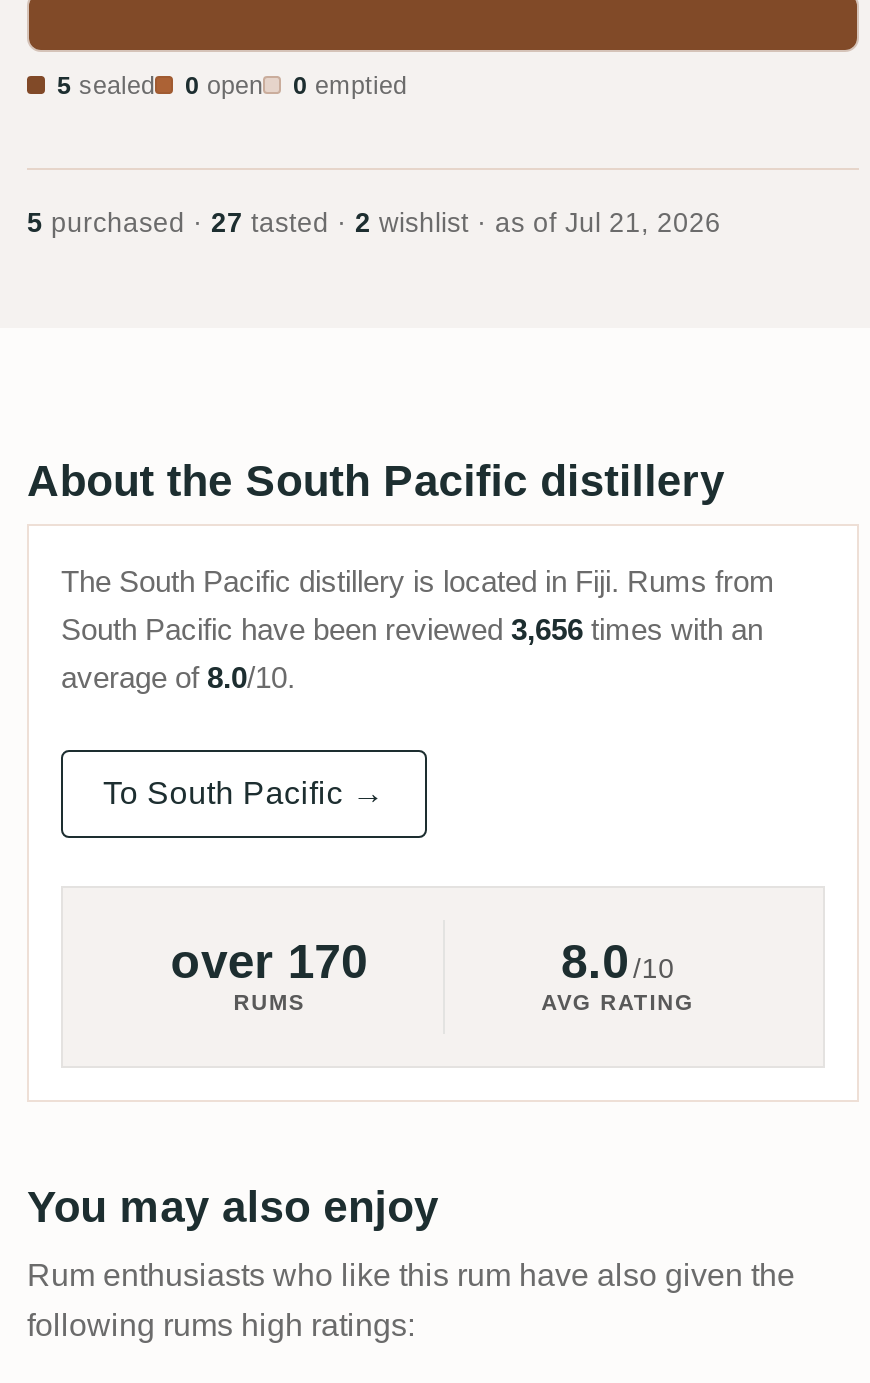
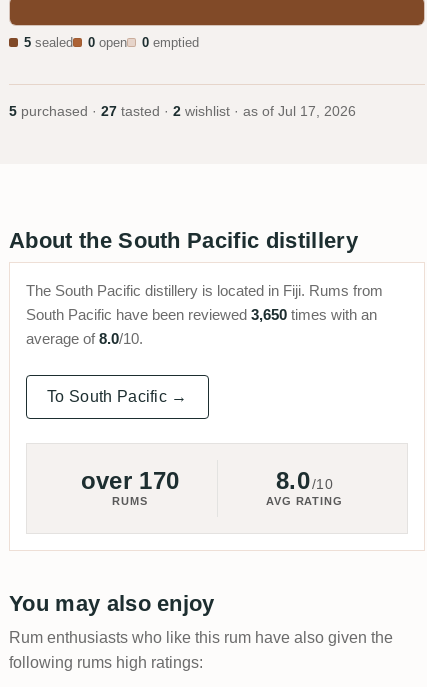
- 5 purchased · 27 tasted · 2 wishlist · as of Jul 21, 2026
+ 5 purchased · 27 tasted · 2 wishlist · as of Jul 17, 2026

- South Pacific have been reviewed 3,656 times with an
+ South Pacific have been reviewed 3,650 times with an
